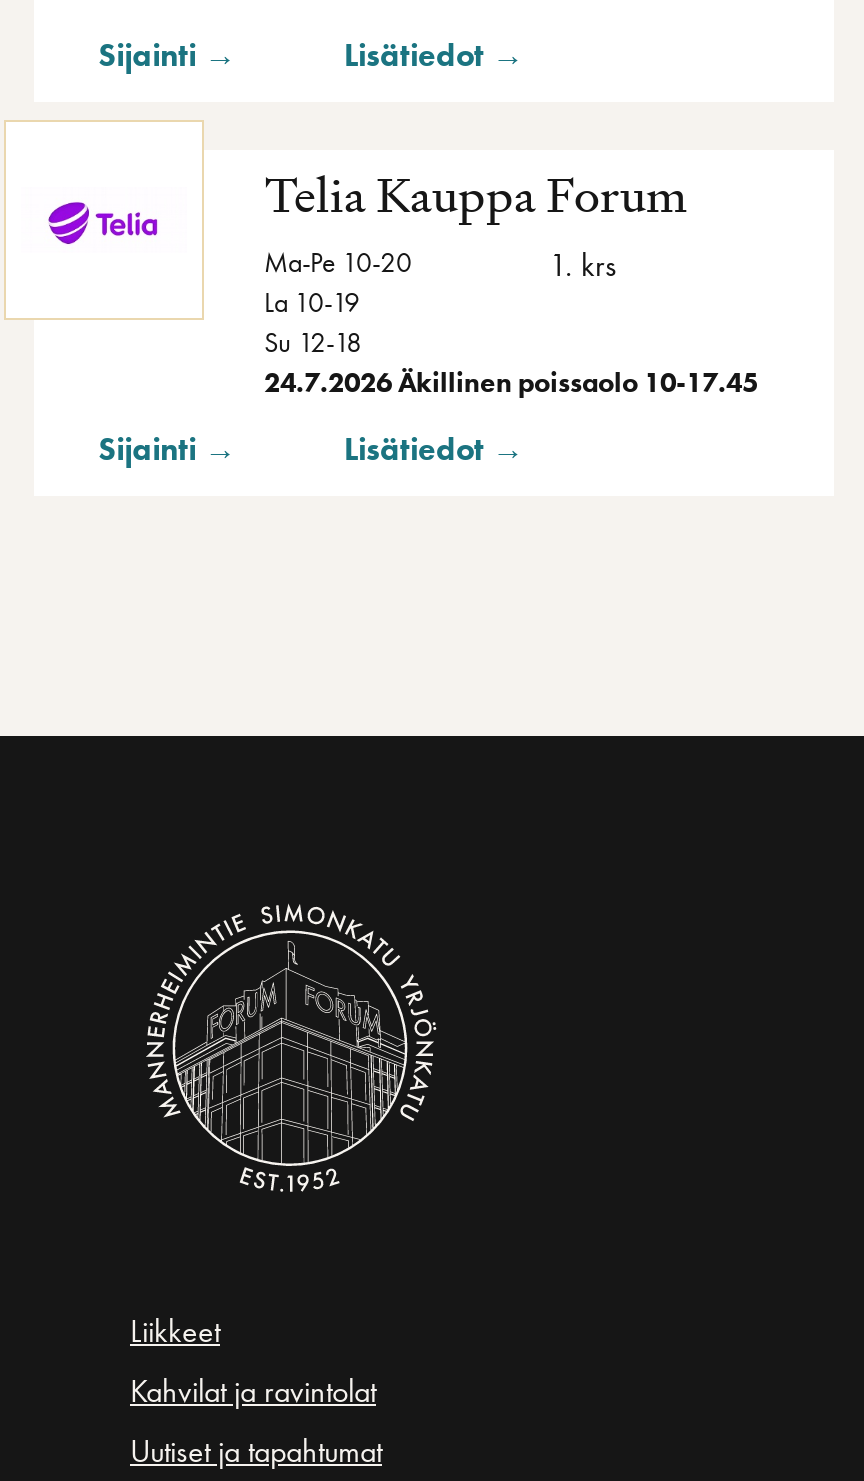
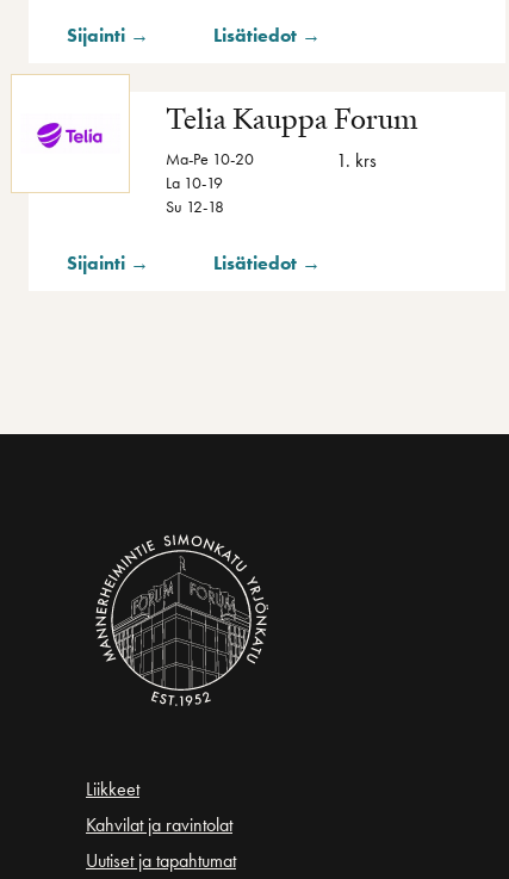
- 24.7.2026Äkillinen poissaolo 10-17.45
